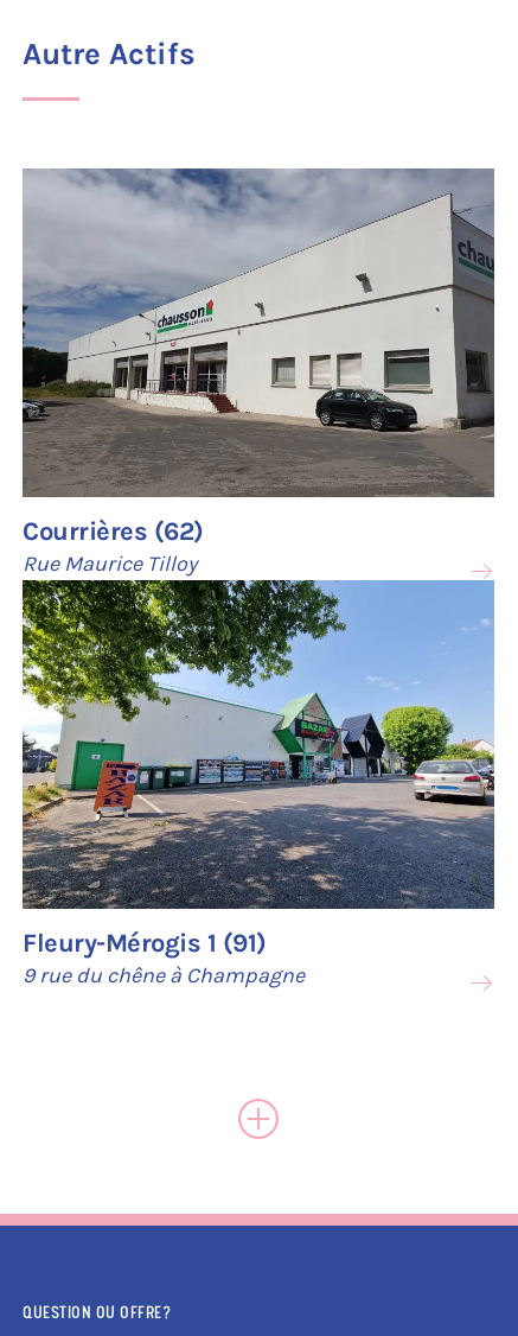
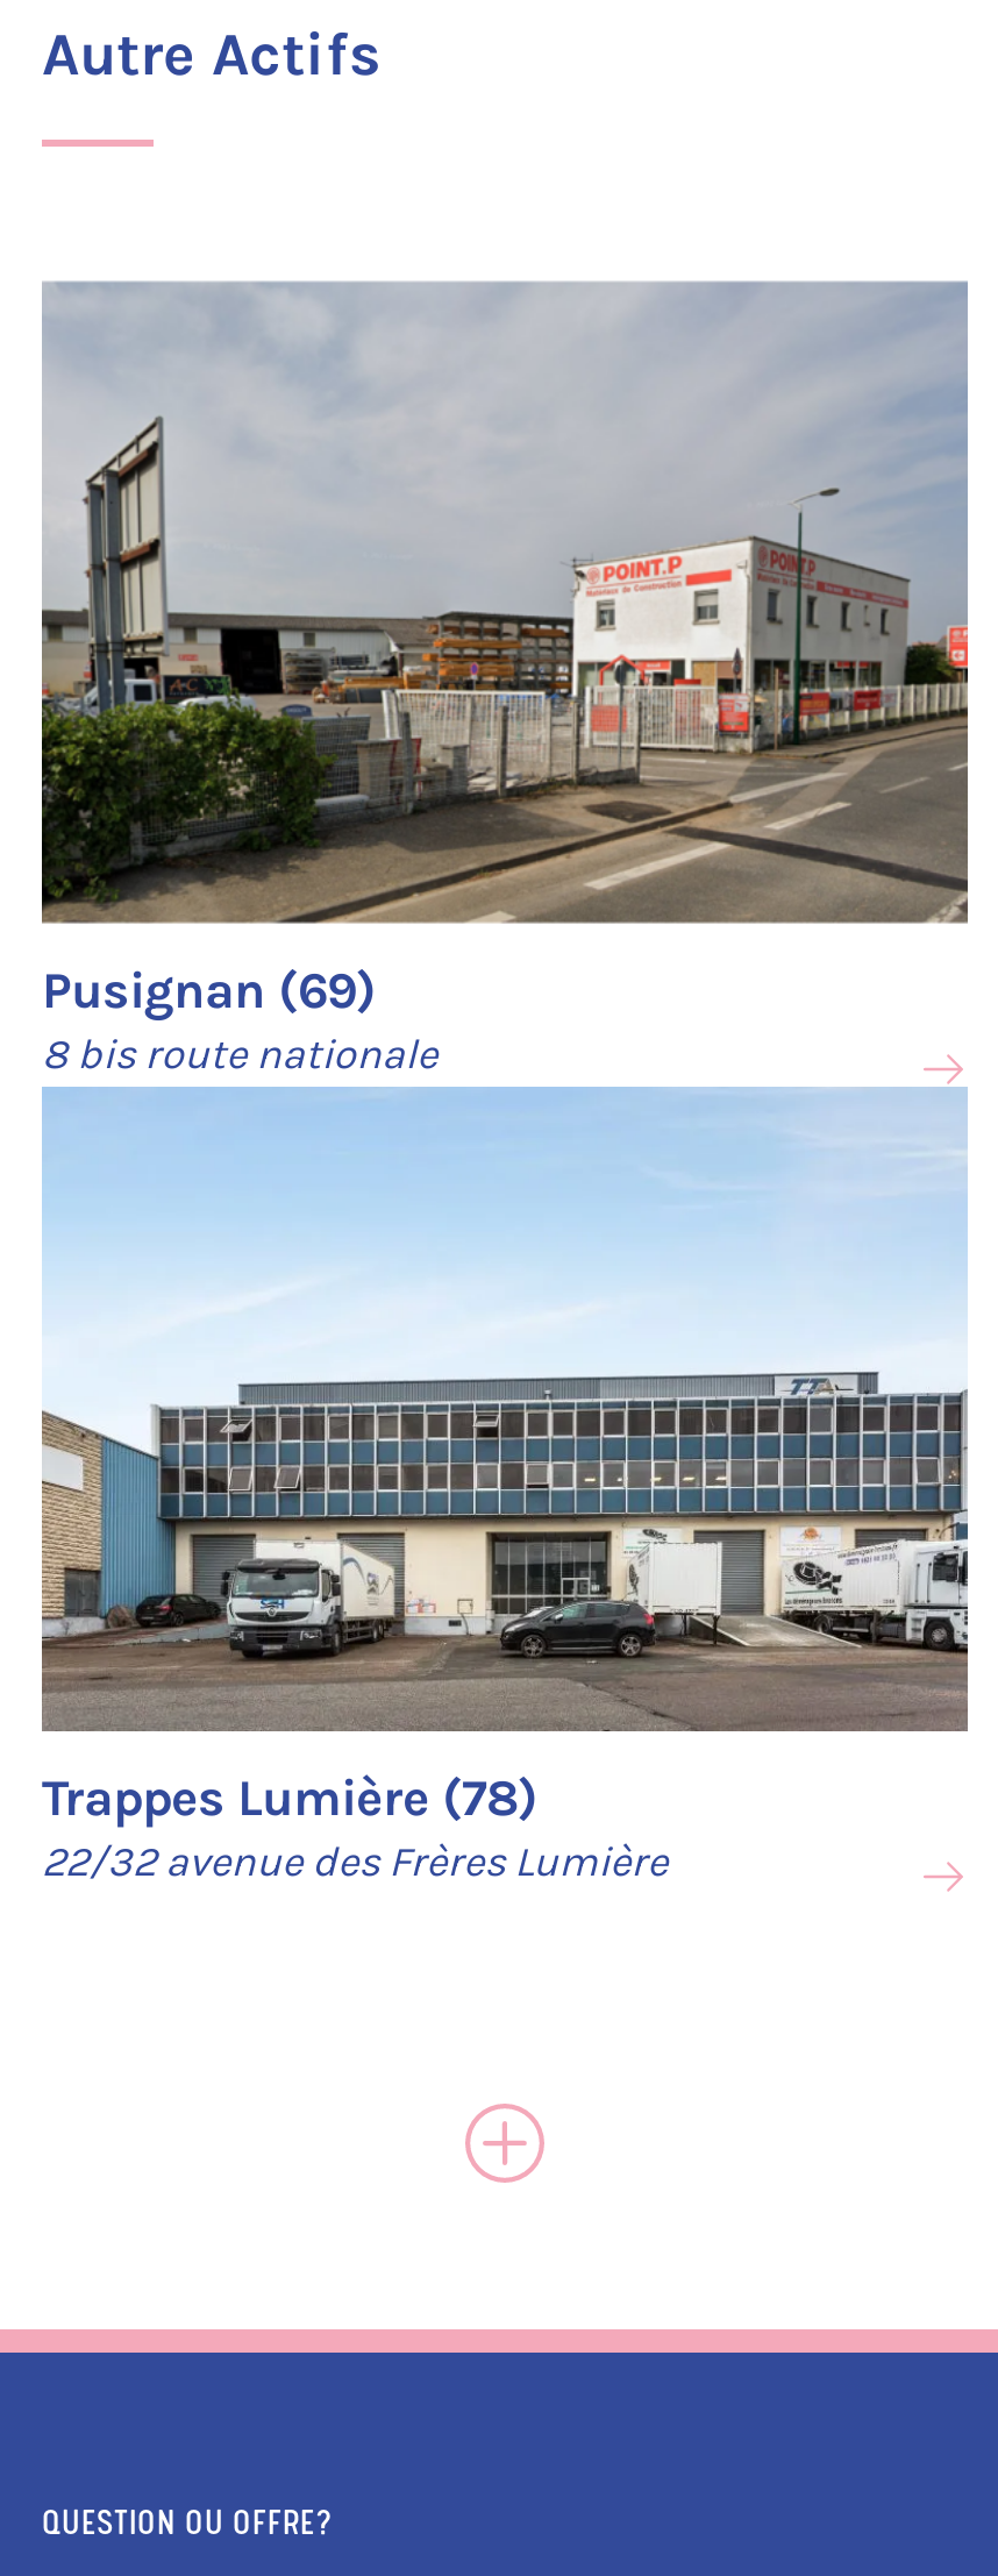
- [image]
- Courrières (62)
- Rue Maurice Tilloy
+ [image]
+ Pusignan (69)
+ 8 bis route nationale

- [image]
- Fleury-Mérogis 1 (91)
- 9 rue du chêne à Champagne
+ [image]
+ Trappes Lumière (78)
+ 22/32 avenue des Frères Lumière
